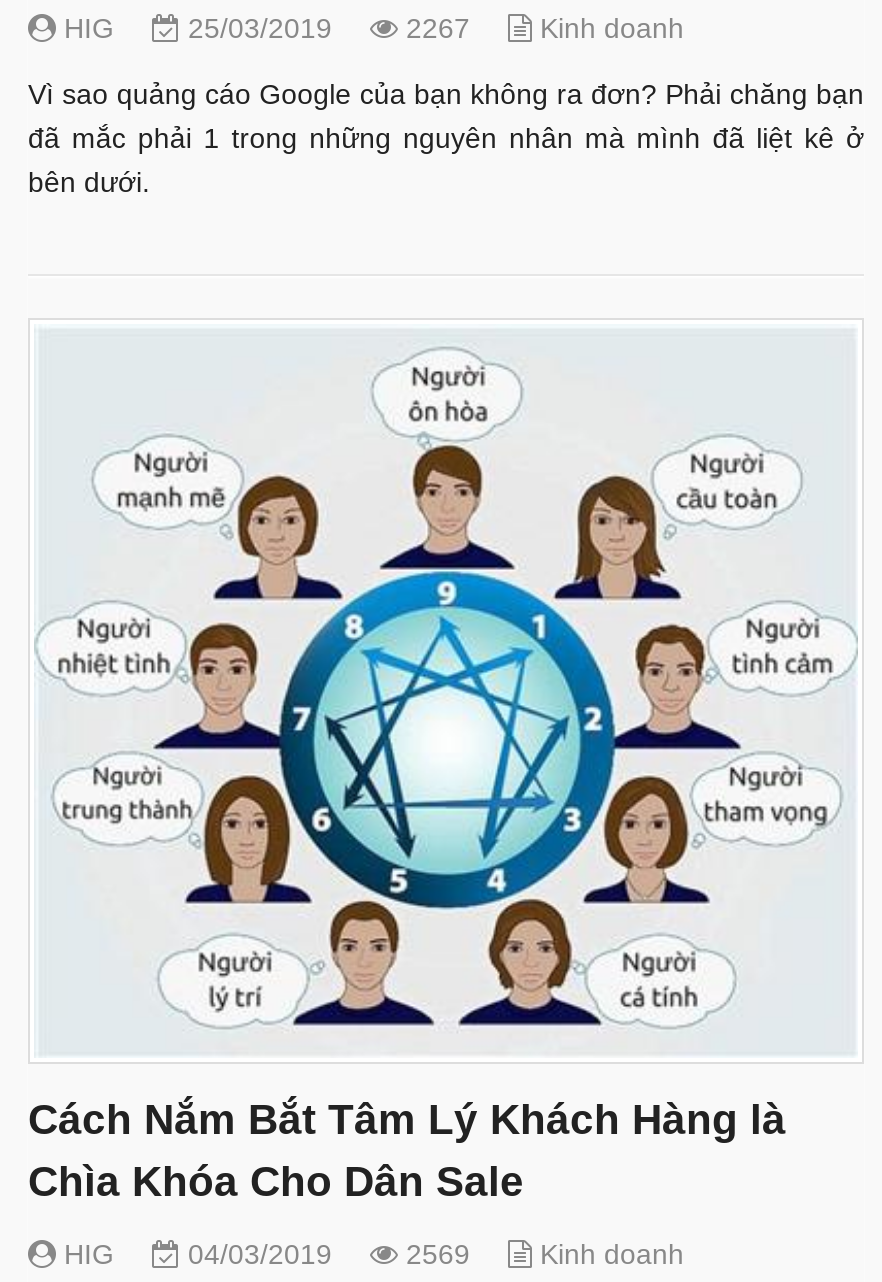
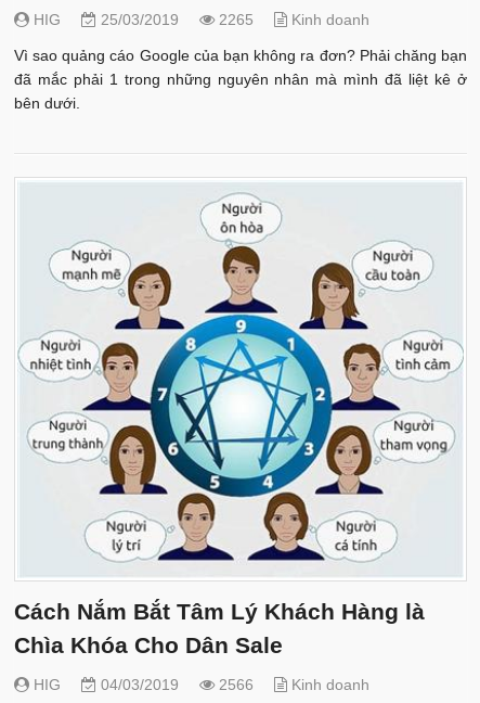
- 2267
+ 2265

- 2569
+ 2566
